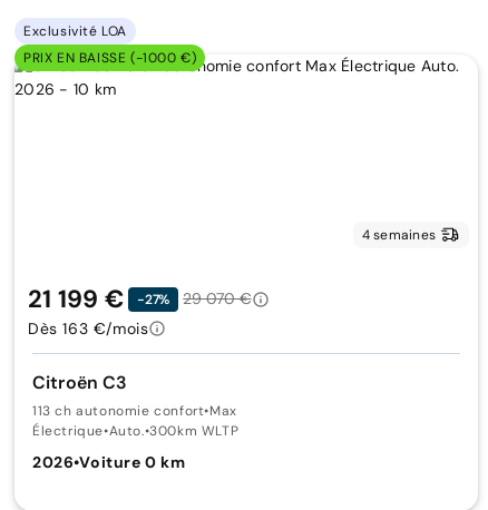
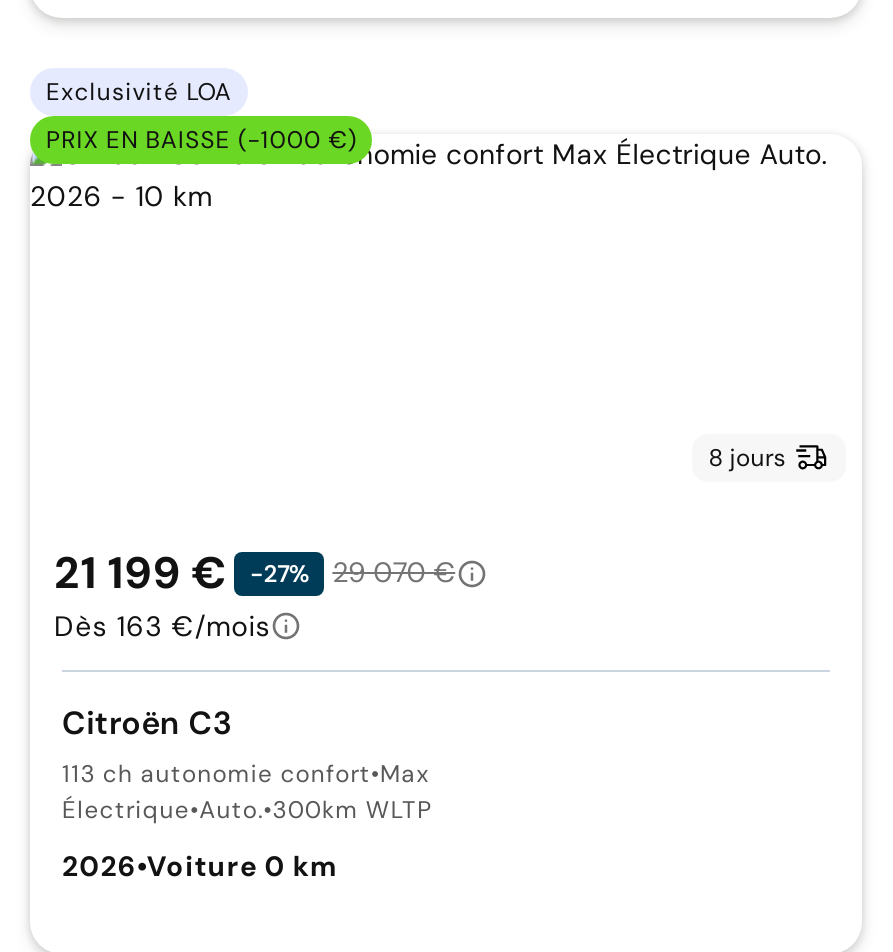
- 4 semaines
+ 8 jours
